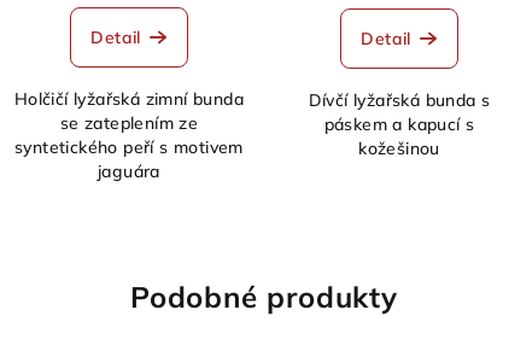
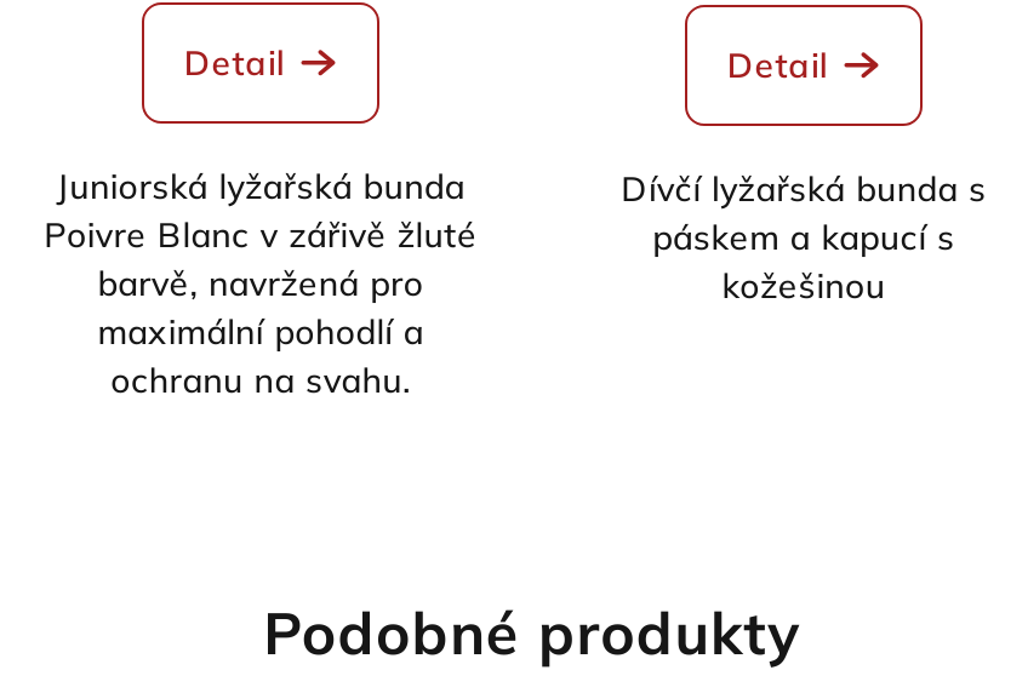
- Holčičí lyžařská zimní bunda
- se zateplením ze
- syntetického peří s motivem
- jaguára
+ Juniorská lyžařská bunda
+ Poivre Blanc v zářivě žluté
+ barvě, navržená pro
+ maximální pohodlí a
+ ochranu na svahu.
